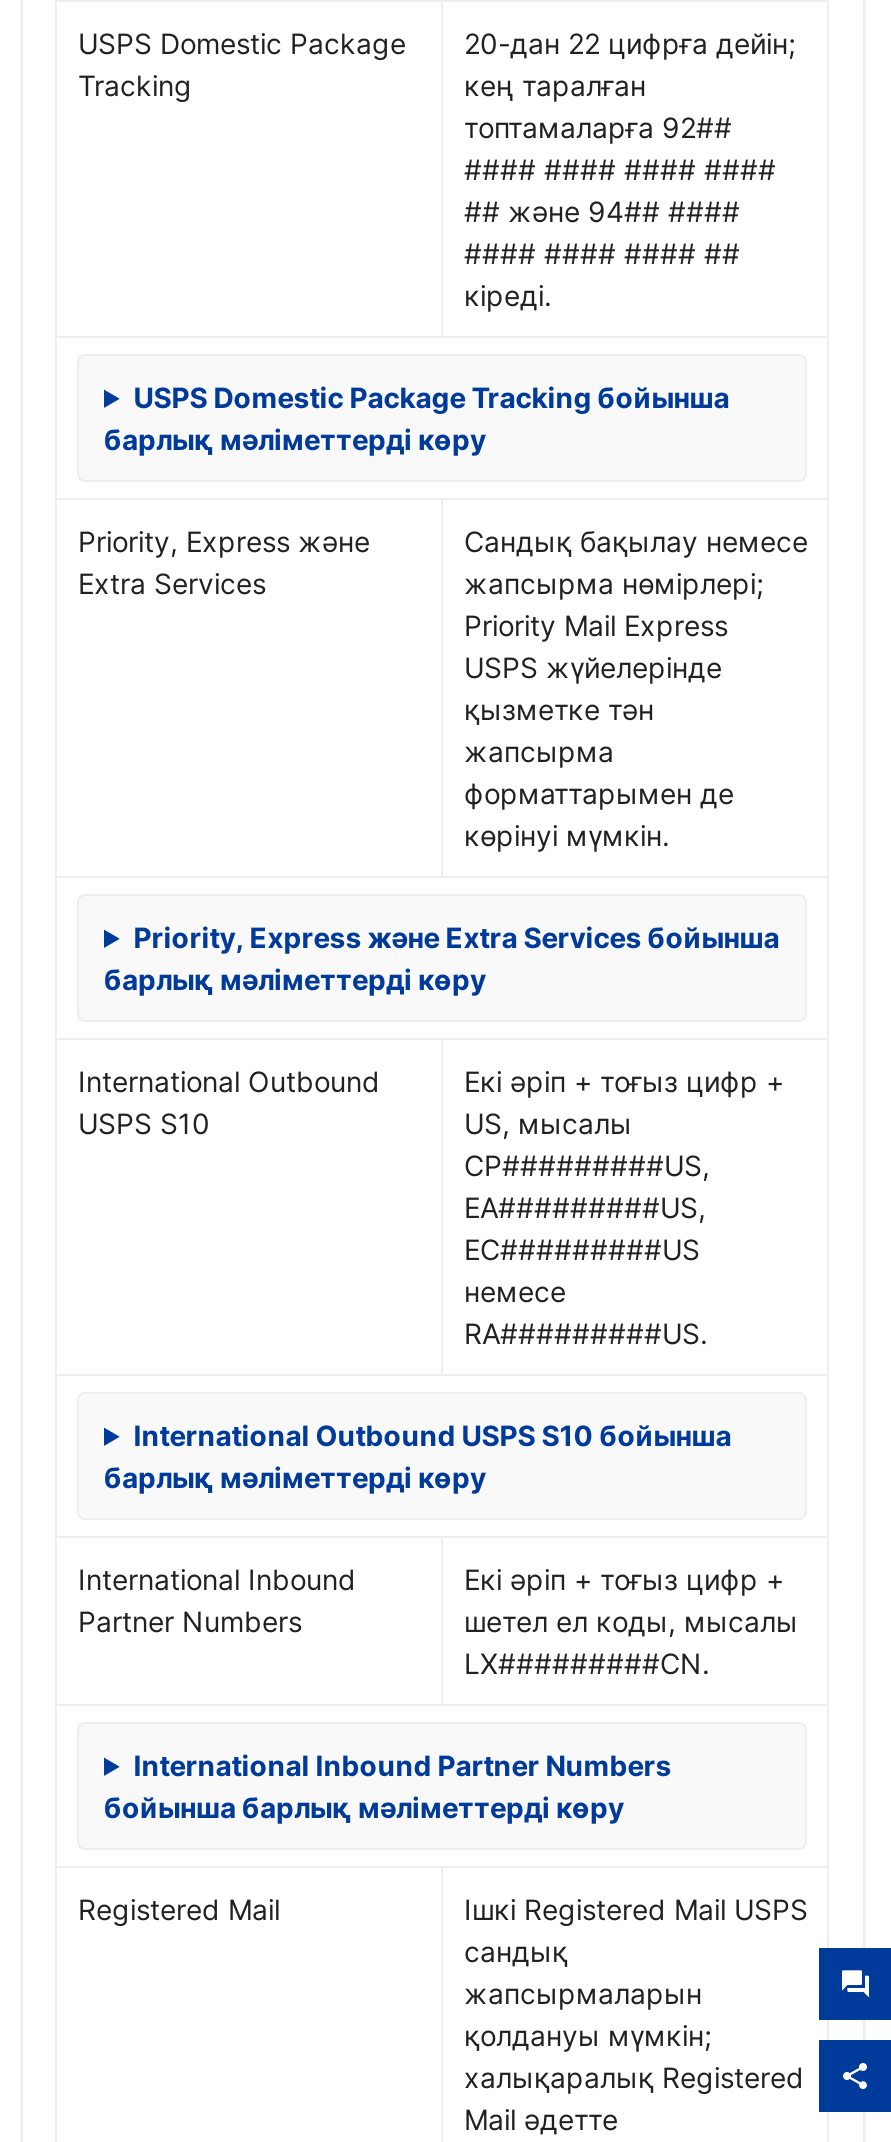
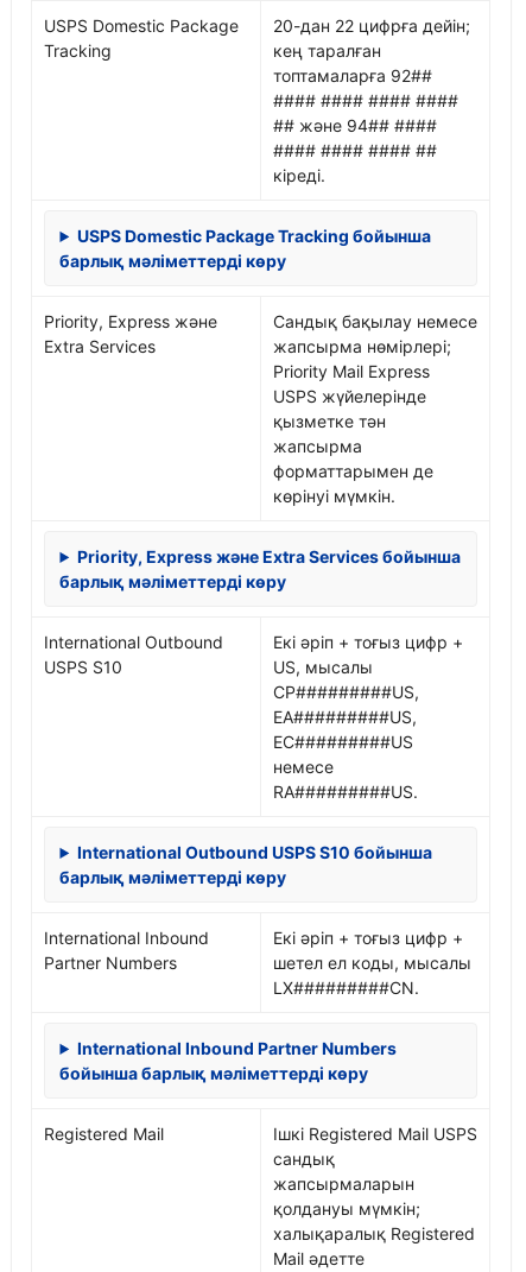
- [image]

- [image]
